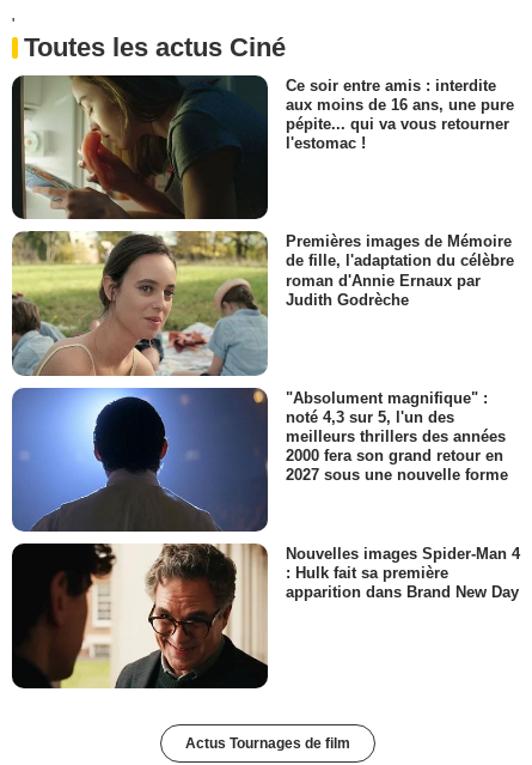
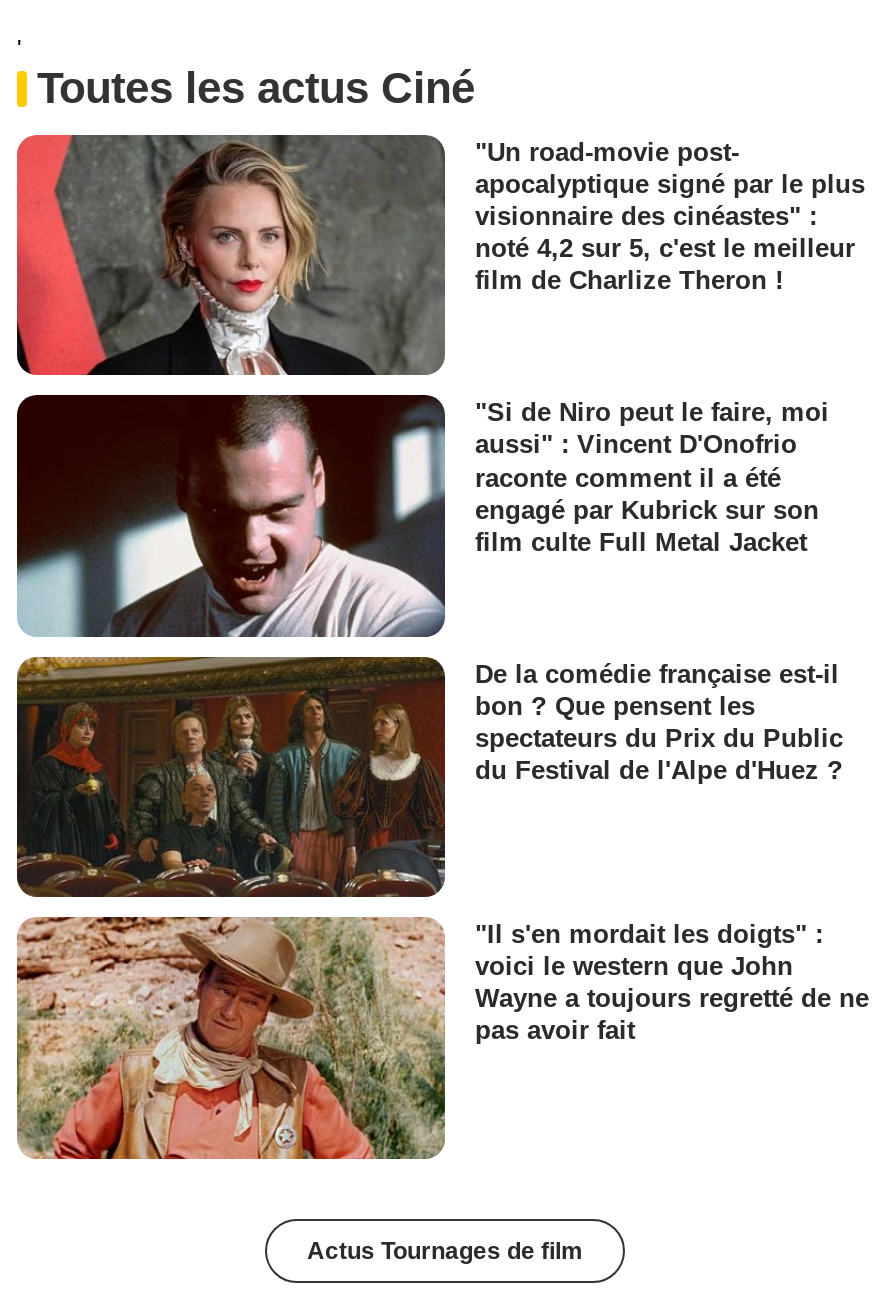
- [image]
- Ce soir entre amis : interdite
- aux moins de 16 ans, une pure
- pépite... qui va vous retourner
- l'estomac !
+ [image]
+ "Un road-movie post-
+ apocalyptique signé par le plus
+ visionnaire des cinéastes" :
+ noté 4,2 sur 5, c'est le meilleur
+ film de Charlize Theron !

- [image]
- Premières images de Mémoire
- de fille, l'adaptation du célèbre
- roman d'Annie Ernaux par
- Judith Godrèche
+ [image]
+ "Si de Niro peut le faire, moi
+ aussi" : Vincent D'Onofrio
+ raconte comment il a été
+ engagé par Kubrick sur son
+ film culte Full Metal Jacket

- [image]
- "Absolument magnifique" :
- noté 4,3 sur 5, l'un des
- meilleurs thrillers des années
- 2000 fera son grand retour en
- 2027 sous une nouvelle forme
+ [image]
+ De la comédie française est-il
+ bon ? Que pensent les
+ spectateurs du Prix du Public
+ du Festival de l'Alpe d'Huez ?

- [image]
- Nouvelles images Spider-Man 4
- : Hulk fait sa première
- apparition dans Brand New Day
+ [image]
+ "Il s'en mordait les doigts" :
+ voici le western que John
+ Wayne a toujours regretté de ne
+ pas avoir fait
